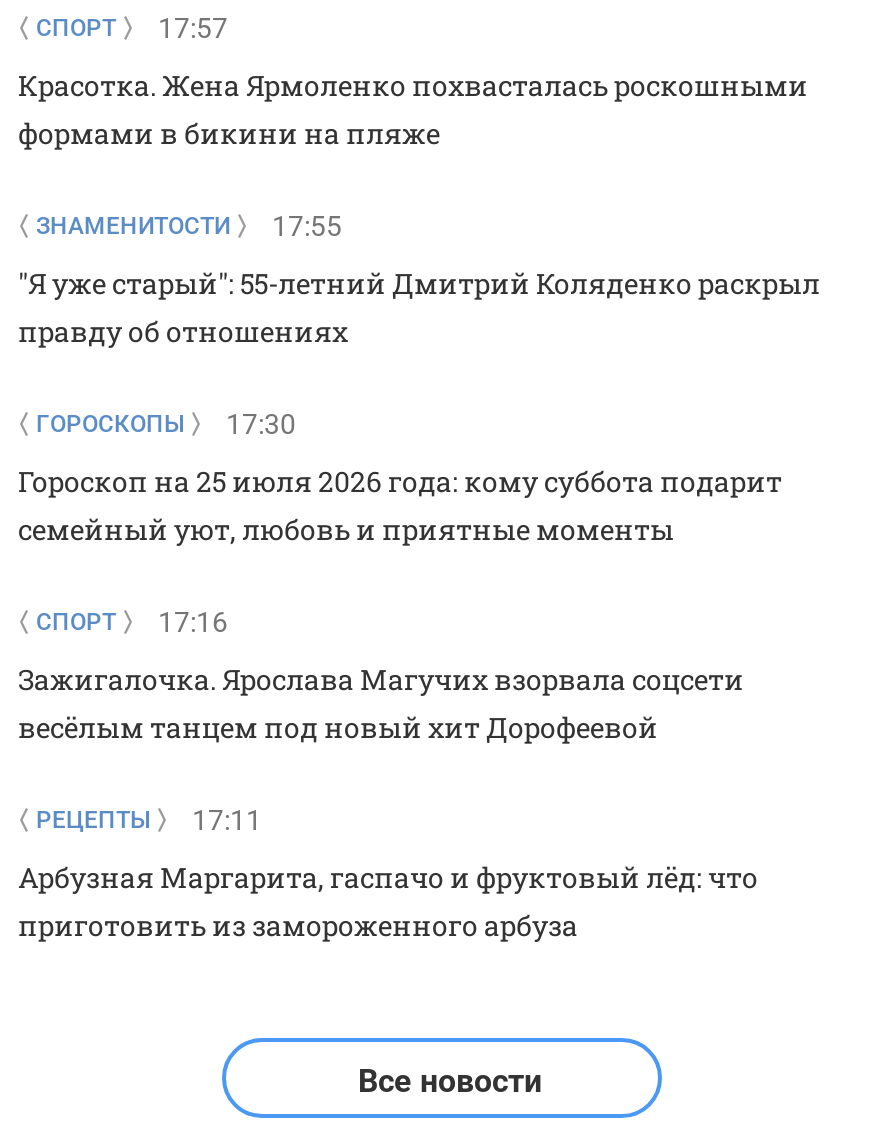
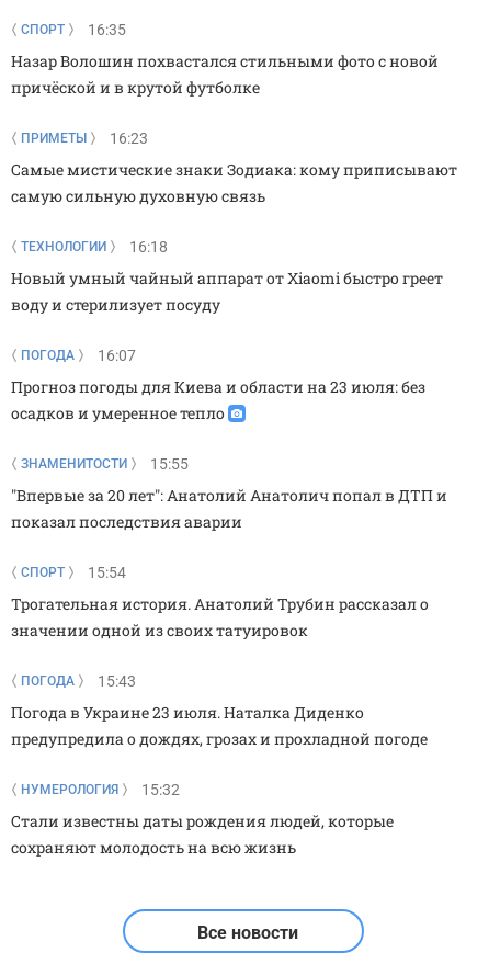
- 17:57
- Красотка. Жена Ярмоленко похвасталась роскошными
- формами в бикини на пляже
+ 16:35
+ Назар Волошин похвастался стильными фото с новой
+ причёской и в крутой футболке
+ ПРИМЕТЫ
+ 16:23
+ Самые мистические знаки Зодиака: кому приписывают
+ самую сильную духовную связь
+ ТЕХНОЛОГИИ
+ 16:18
+ Новый умный чайный аппарат от Xiaomi быстро греет
+ воду и стерилизует посуду
+ ПОГОДА
+ 16:07
+ Прогноз погоды для Киева и области на 23 июля: без
+ осадков и умеренное тепло

- 17:55
- "Я уже старый": 55-летний Дмитрий Коляденко раскрыл
- правду об отношениях
- ГОРОСКОПЫ
- 17:30
- Гороскоп на 25 июля 2026 года: кому суббота подарит
- семейный уют, любовь и приятные моменты
+ 15:55
+ "Впервые за 20 лет": Анатолий Анатолич попал в ДТП и
+ показал последствия аварии

- 17:16
- Зажигалочка. Ярослава Магучих взорвала соцсети
- весёлым танцем под новый хит Дорофеевой
- РЕЦЕПТЫ
- 17:11
- Арбузная Маргарита, гаспачо и фруктовый лёд: что
- приготовить из замороженного арбуза
+ 15:54
+ Трогательная история. Анатолий Трубин рассказал о
+ значении одной из своих татуировок
+ ПОГОДА
+ 15:43
+ Погода в Украине 23 июля. Наталка Диденко
+ предупредила о дождях, грозах и прохладной погоде
+ НУМЕРОЛОГИЯ
+ 15:32
+ Стали известны даты рождения людей, которые
+ сохраняют молодость на всю жизнь
